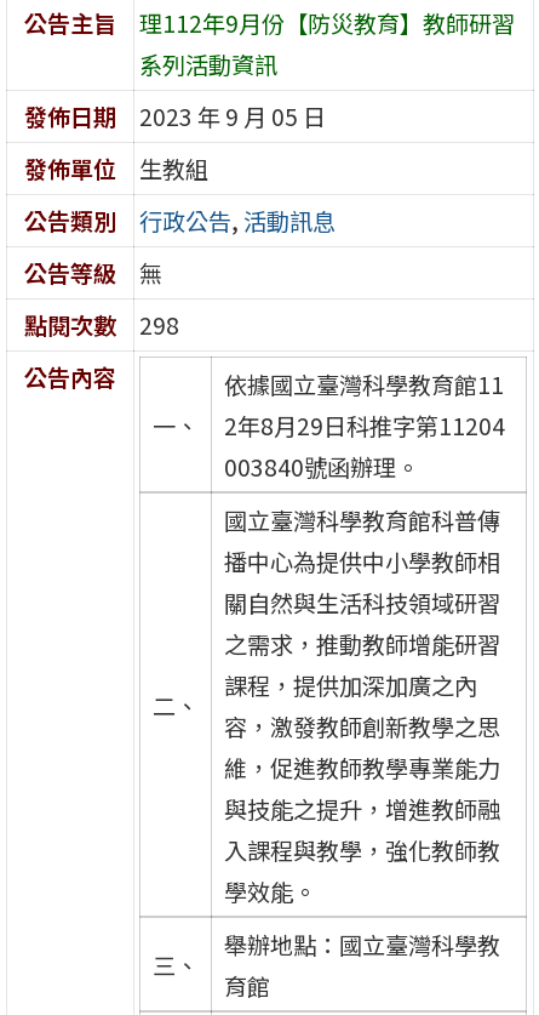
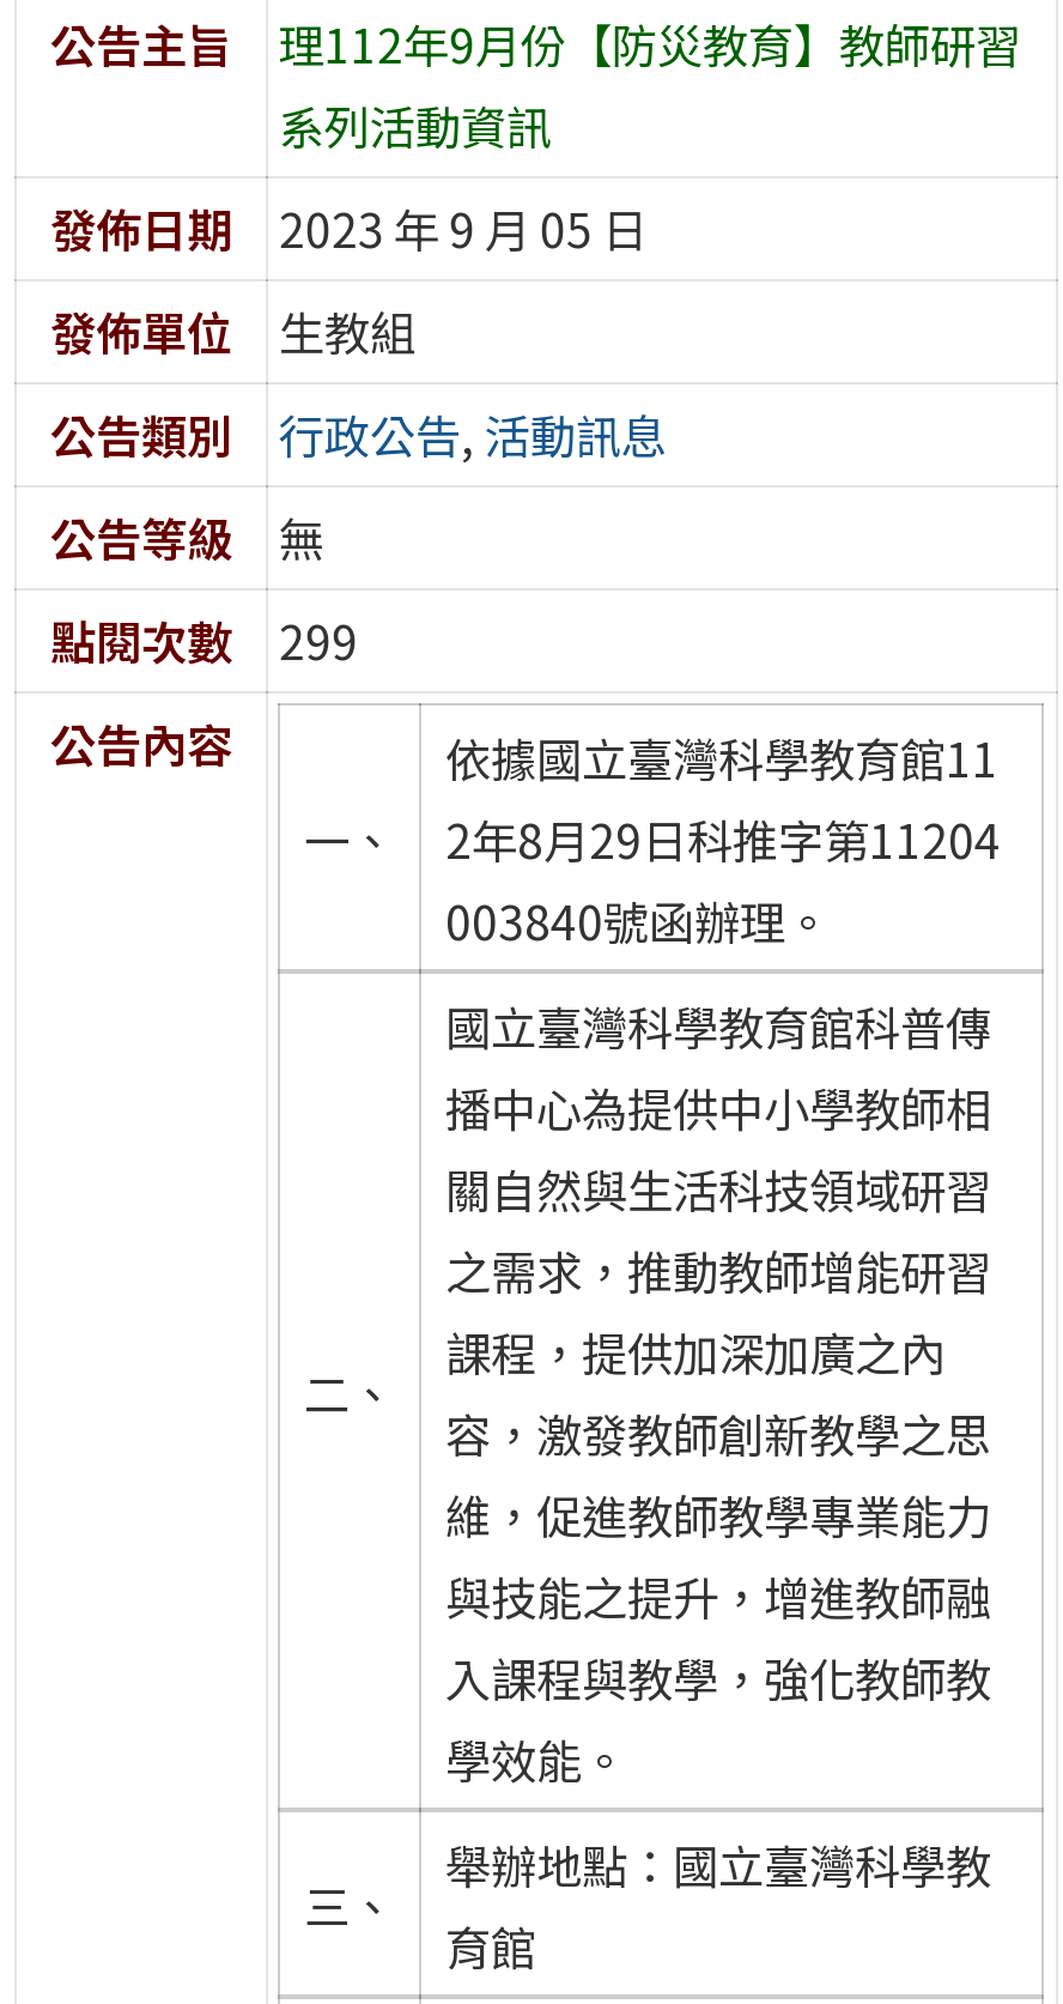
- 點閱次數 298
+ 點閱次數 299
